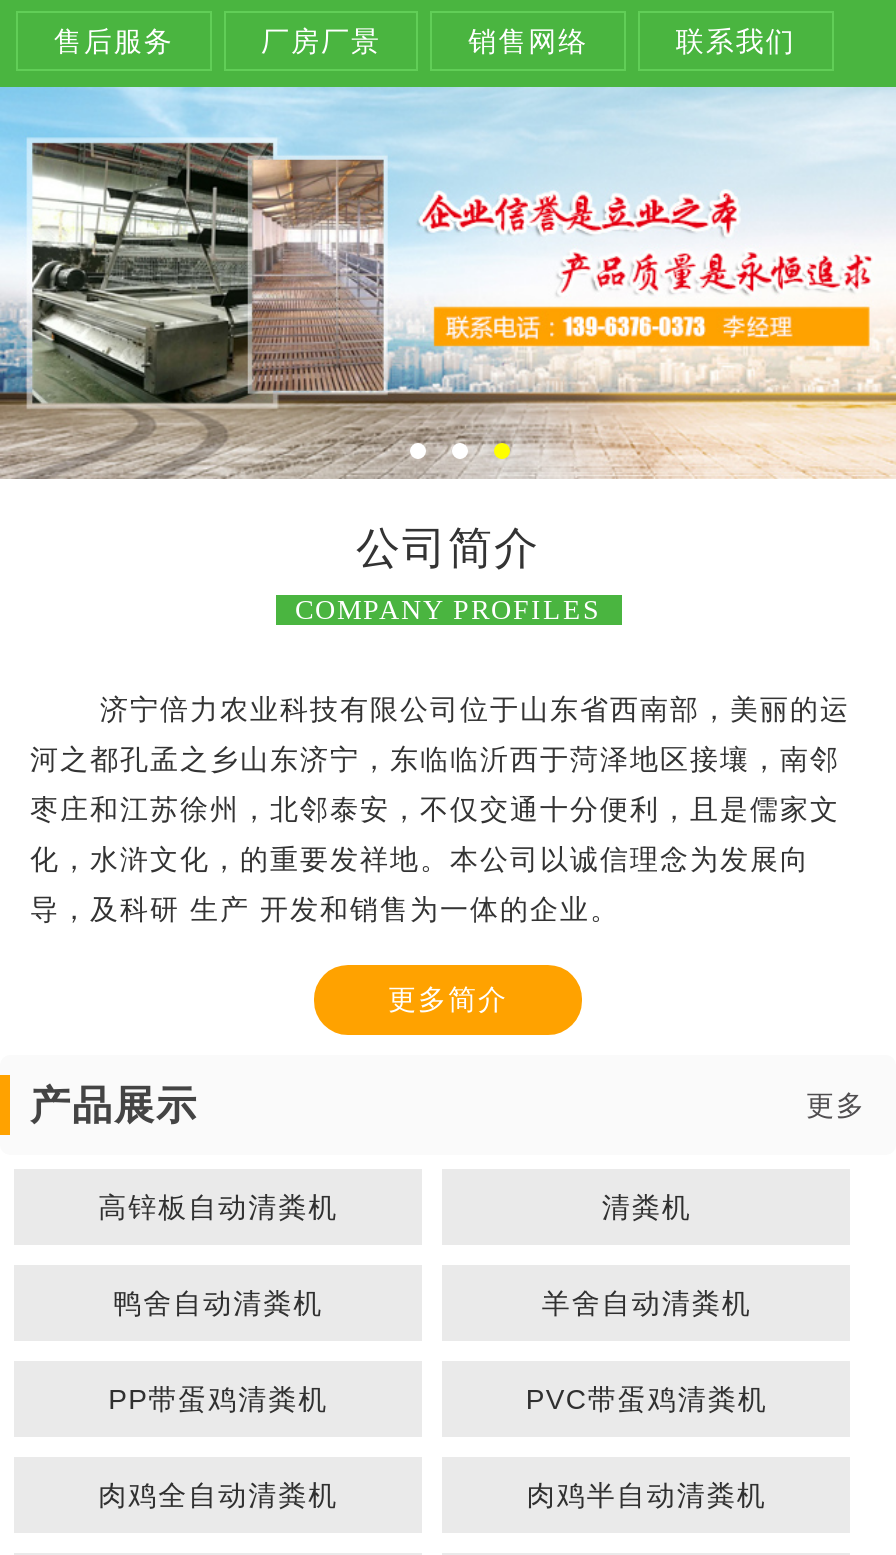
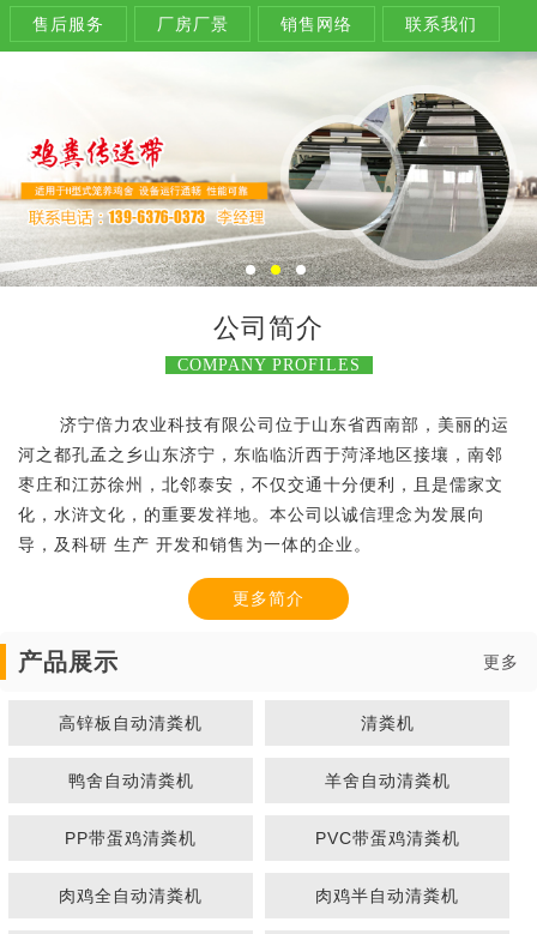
- [image]
+ [image]
